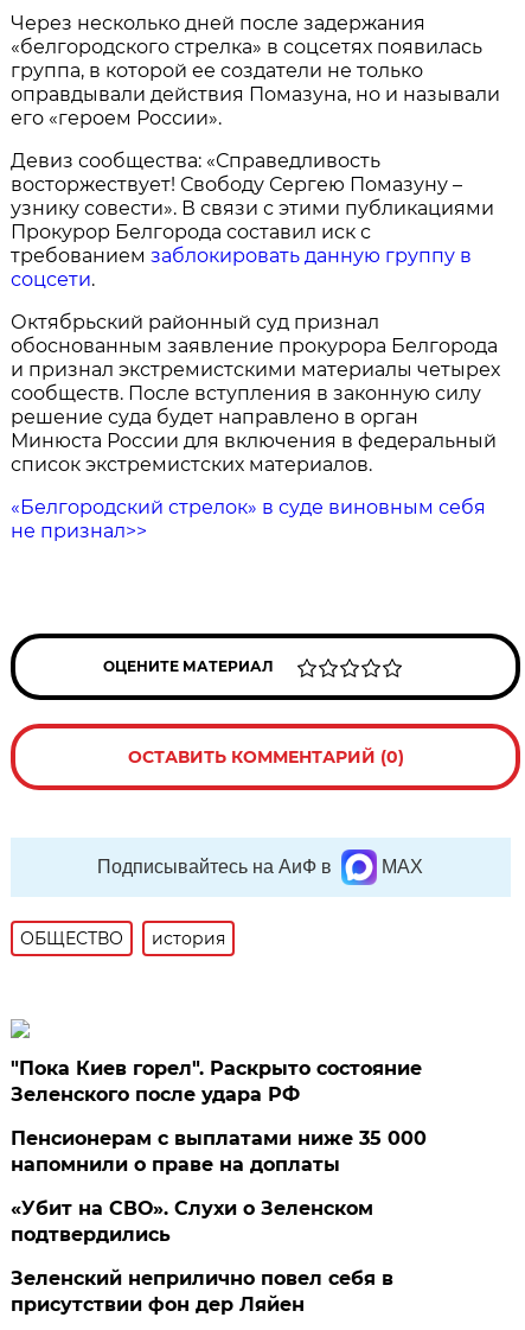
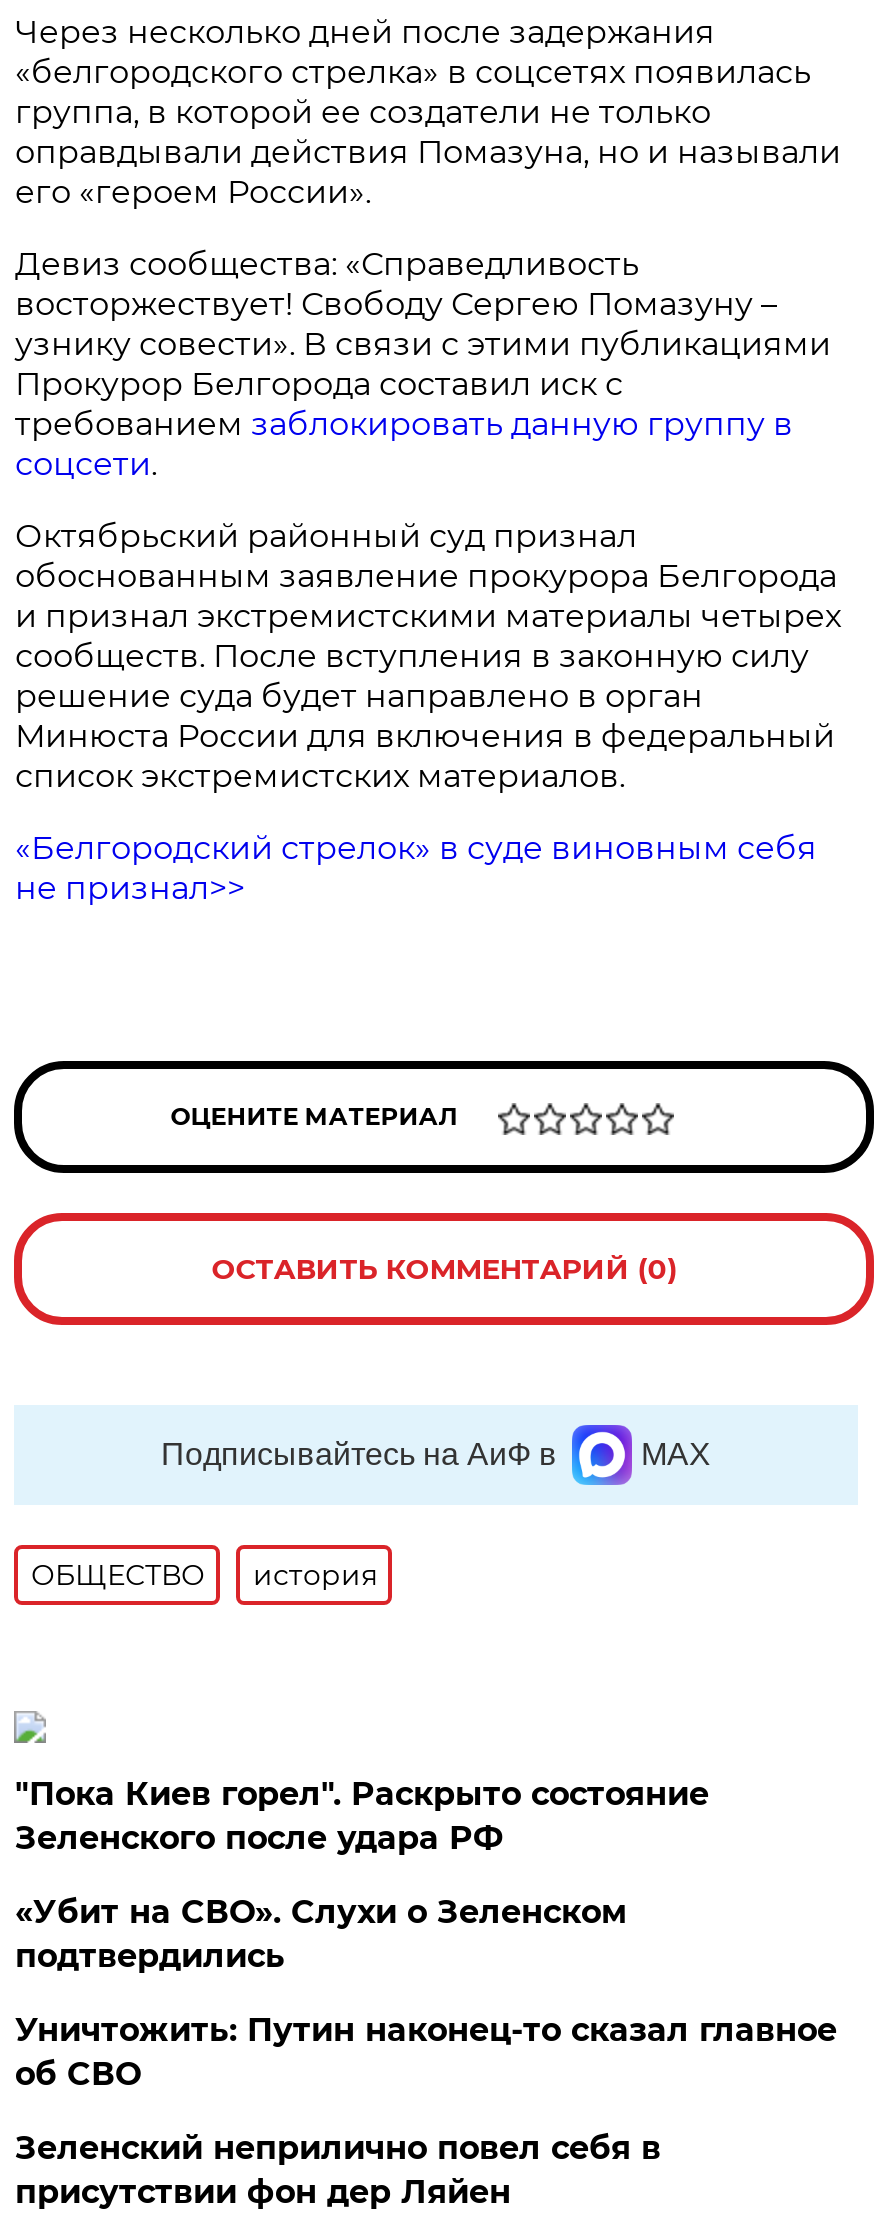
- Пенсионерам с выплатами ниже 35 000
- напомнили о праве на доплаты

moved up: «Убит на СВО». Слухи о Зеленском | подтвердились

+ Уничтожить: Путин наконец-то сказал главное
+ об СВО
